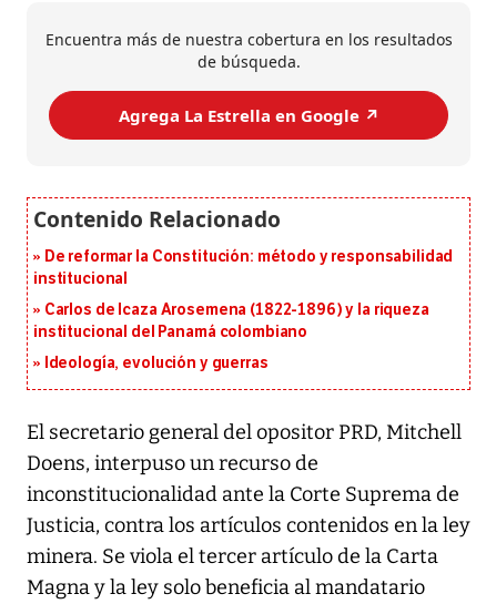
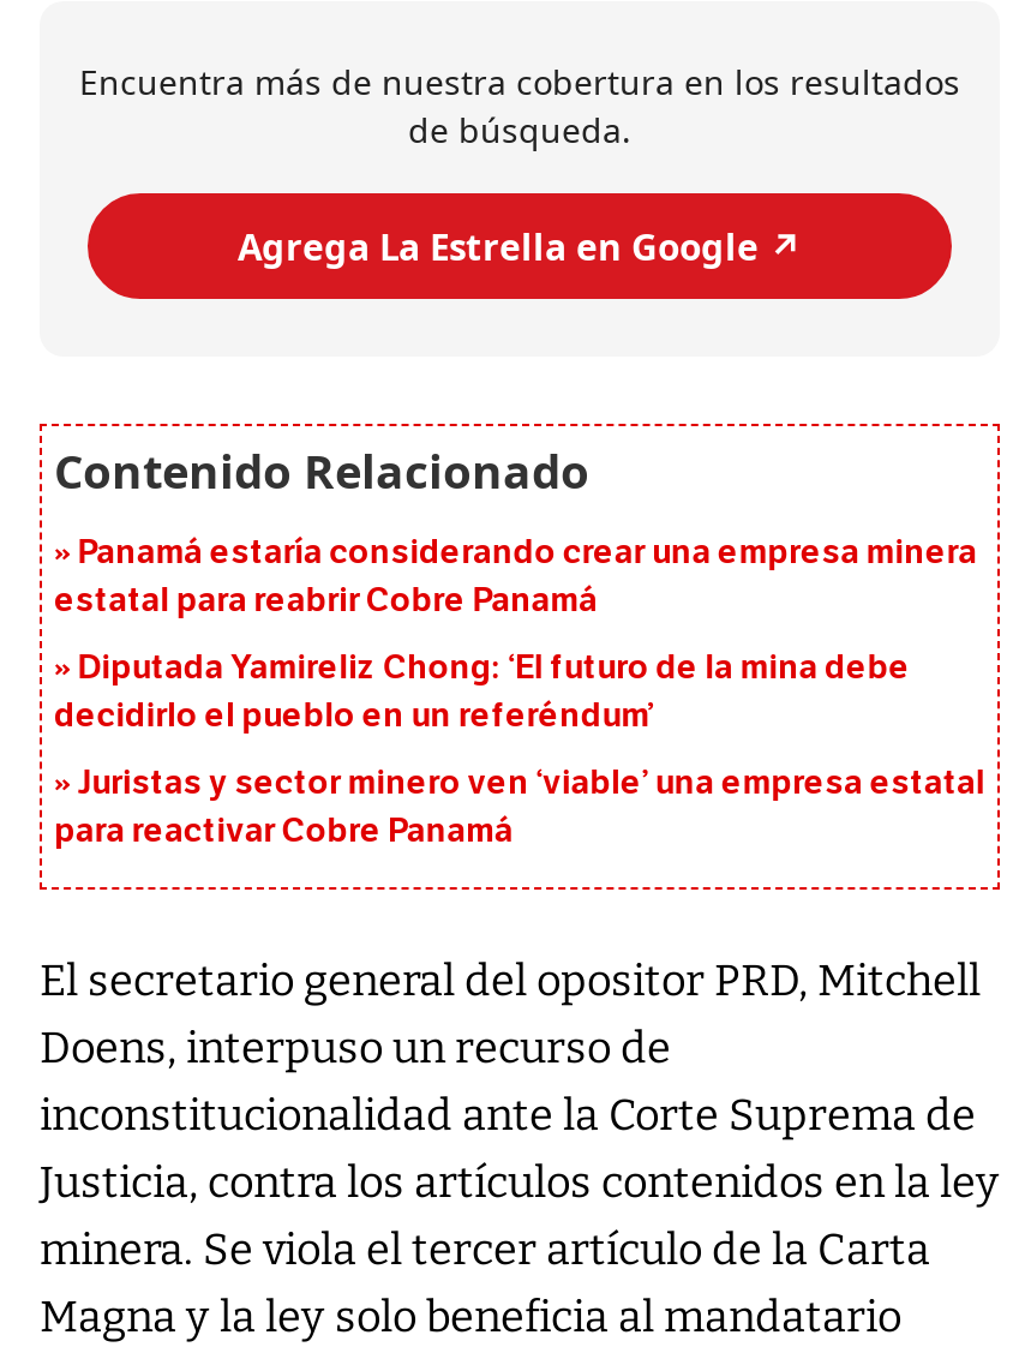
- De reformar la Constitución: método y responsabilidad
- institucional
+ Panamá estaría considerando crear una empresa minera
+ estatal para reabrir Cobre Panamá

- Carlos de Icaza Arosemena (1822-1896) y la riqueza
- institucional del Panamá colombiano
+ Diputada Yamireliz Chong: ‘El futuro de la mina debe
+ decidirlo el pueblo en un referéndum’

- Ideología, evolución y guerras
+ Juristas y sector minero ven ‘viable’ una empresa estatal
+ para reactivar Cobre Panamá
